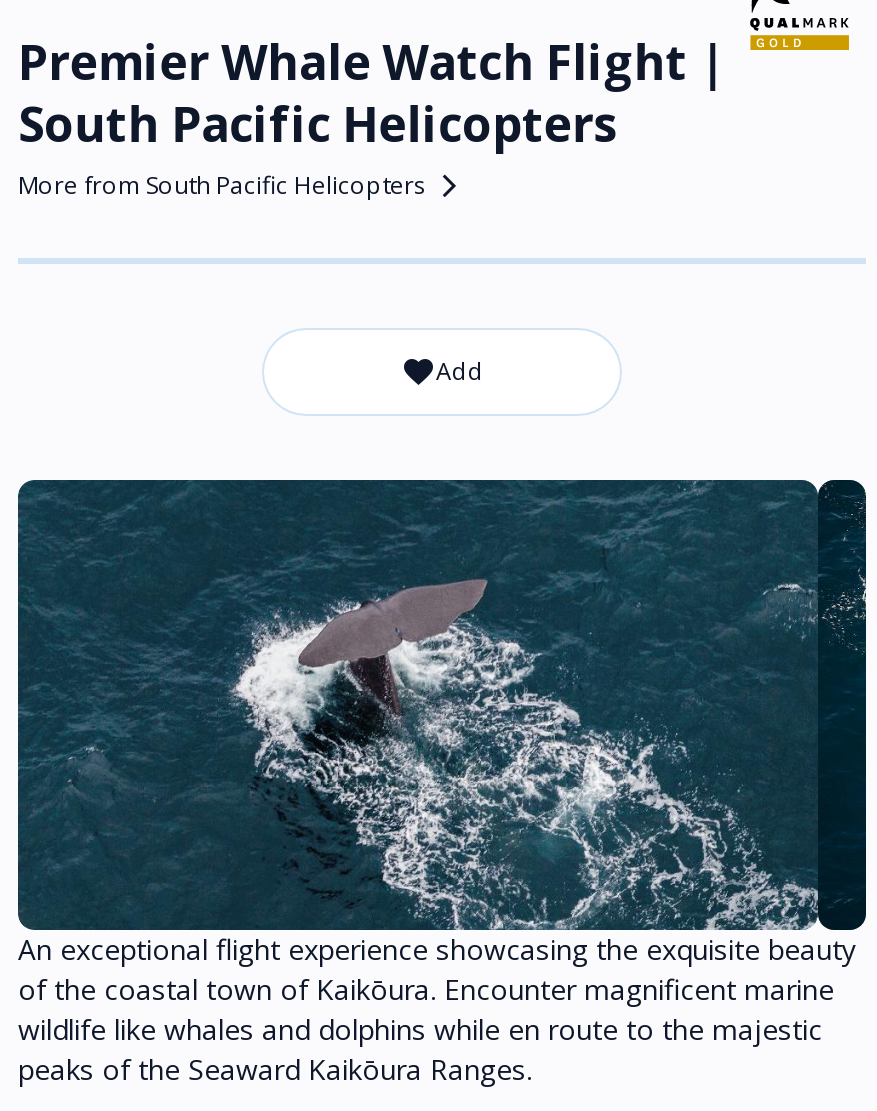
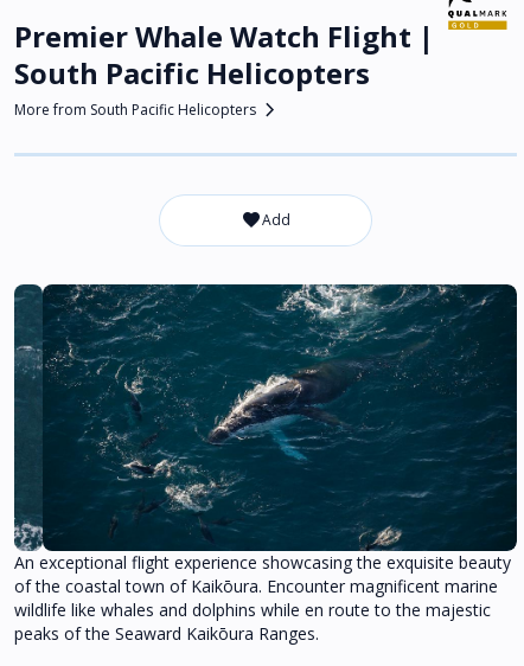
- [image]
+ [image]
